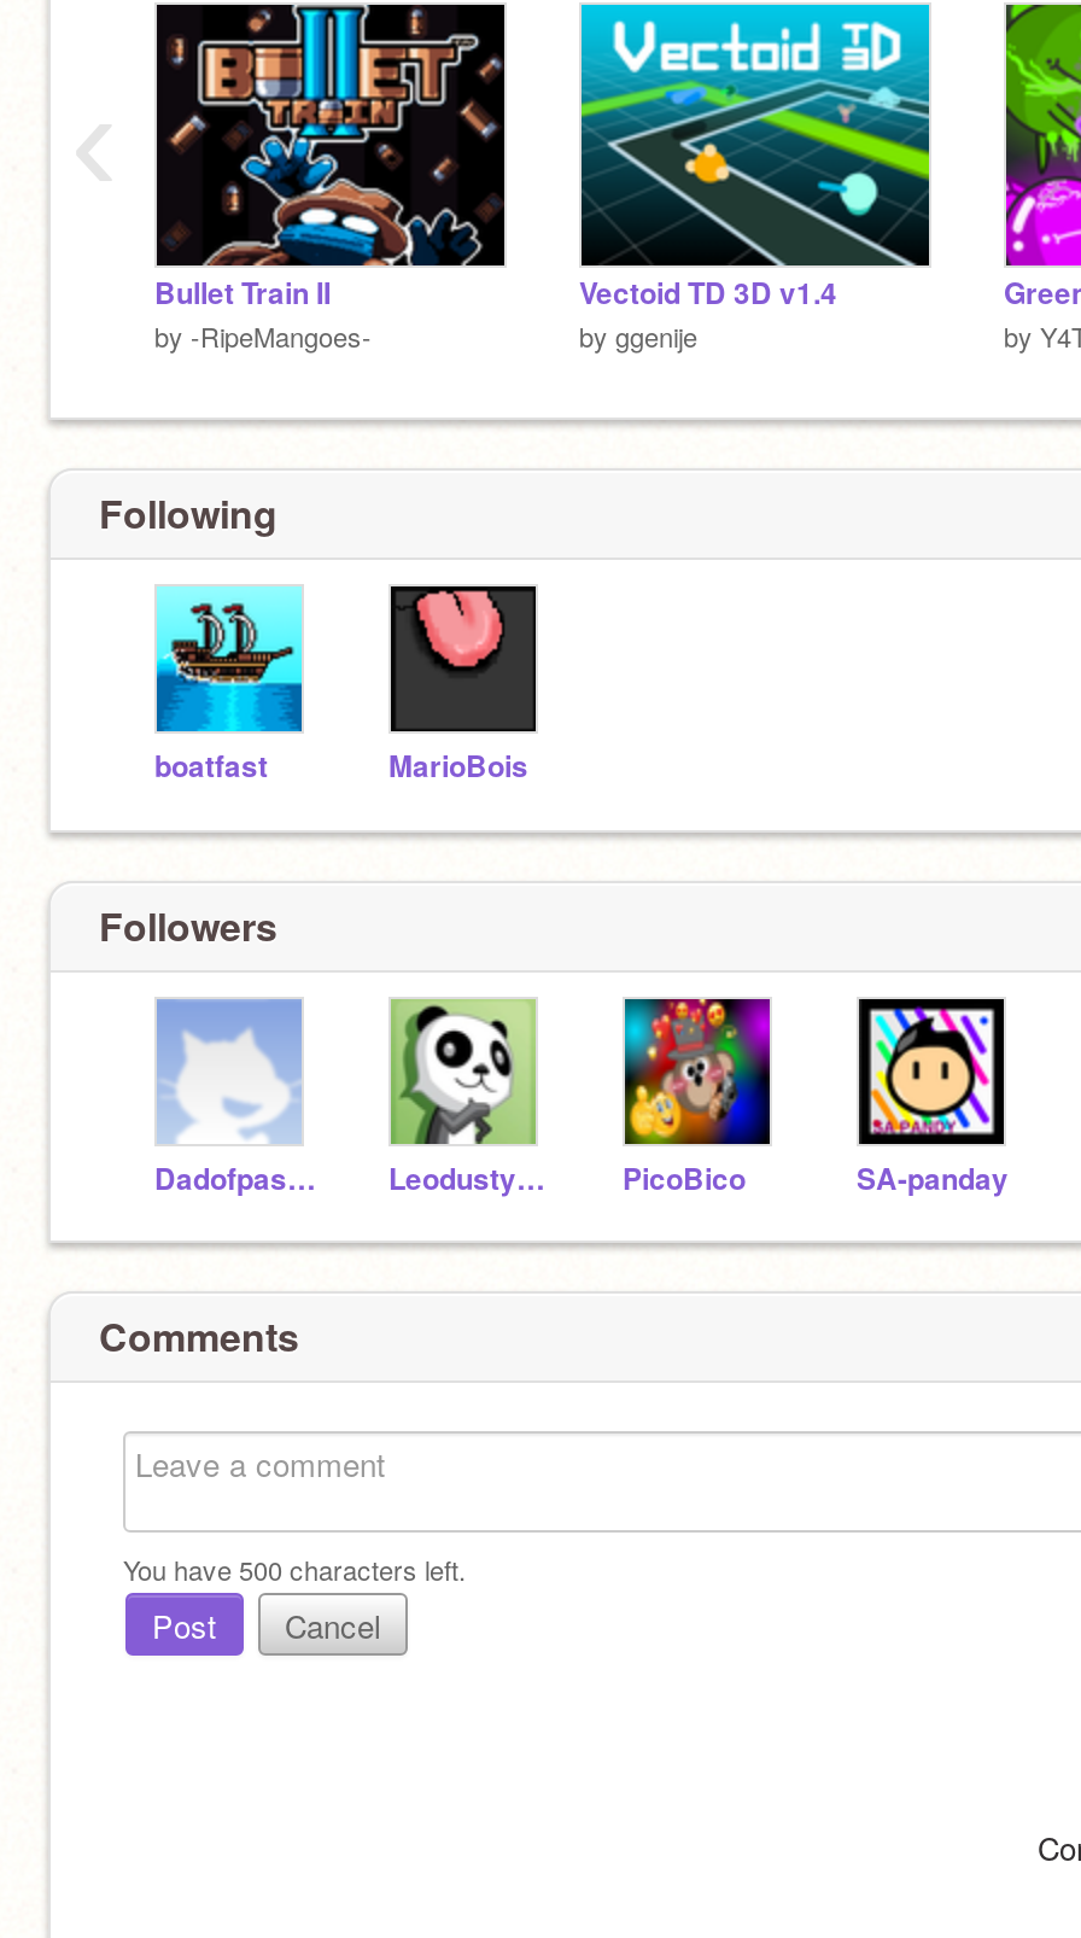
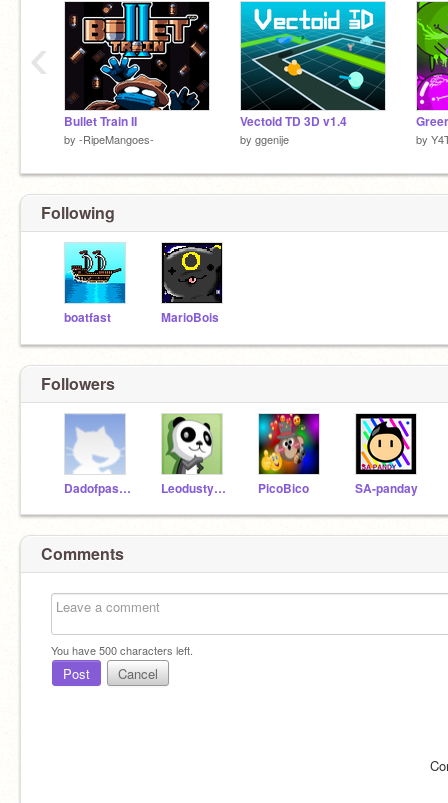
- [image]
+ [image]
